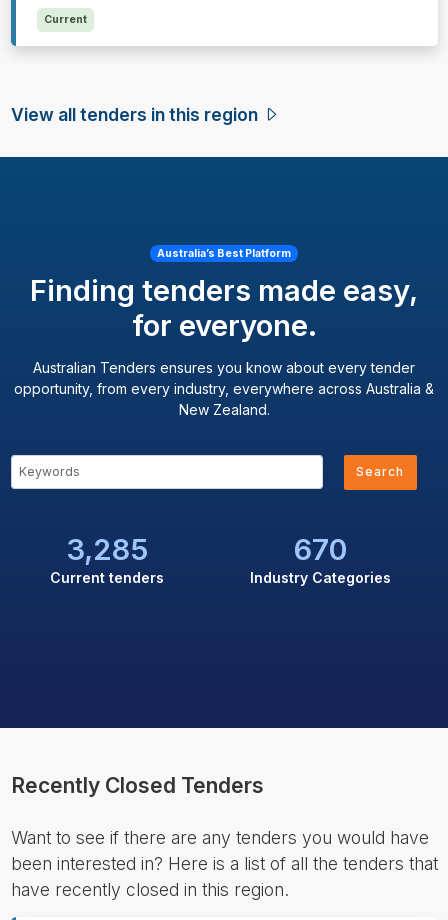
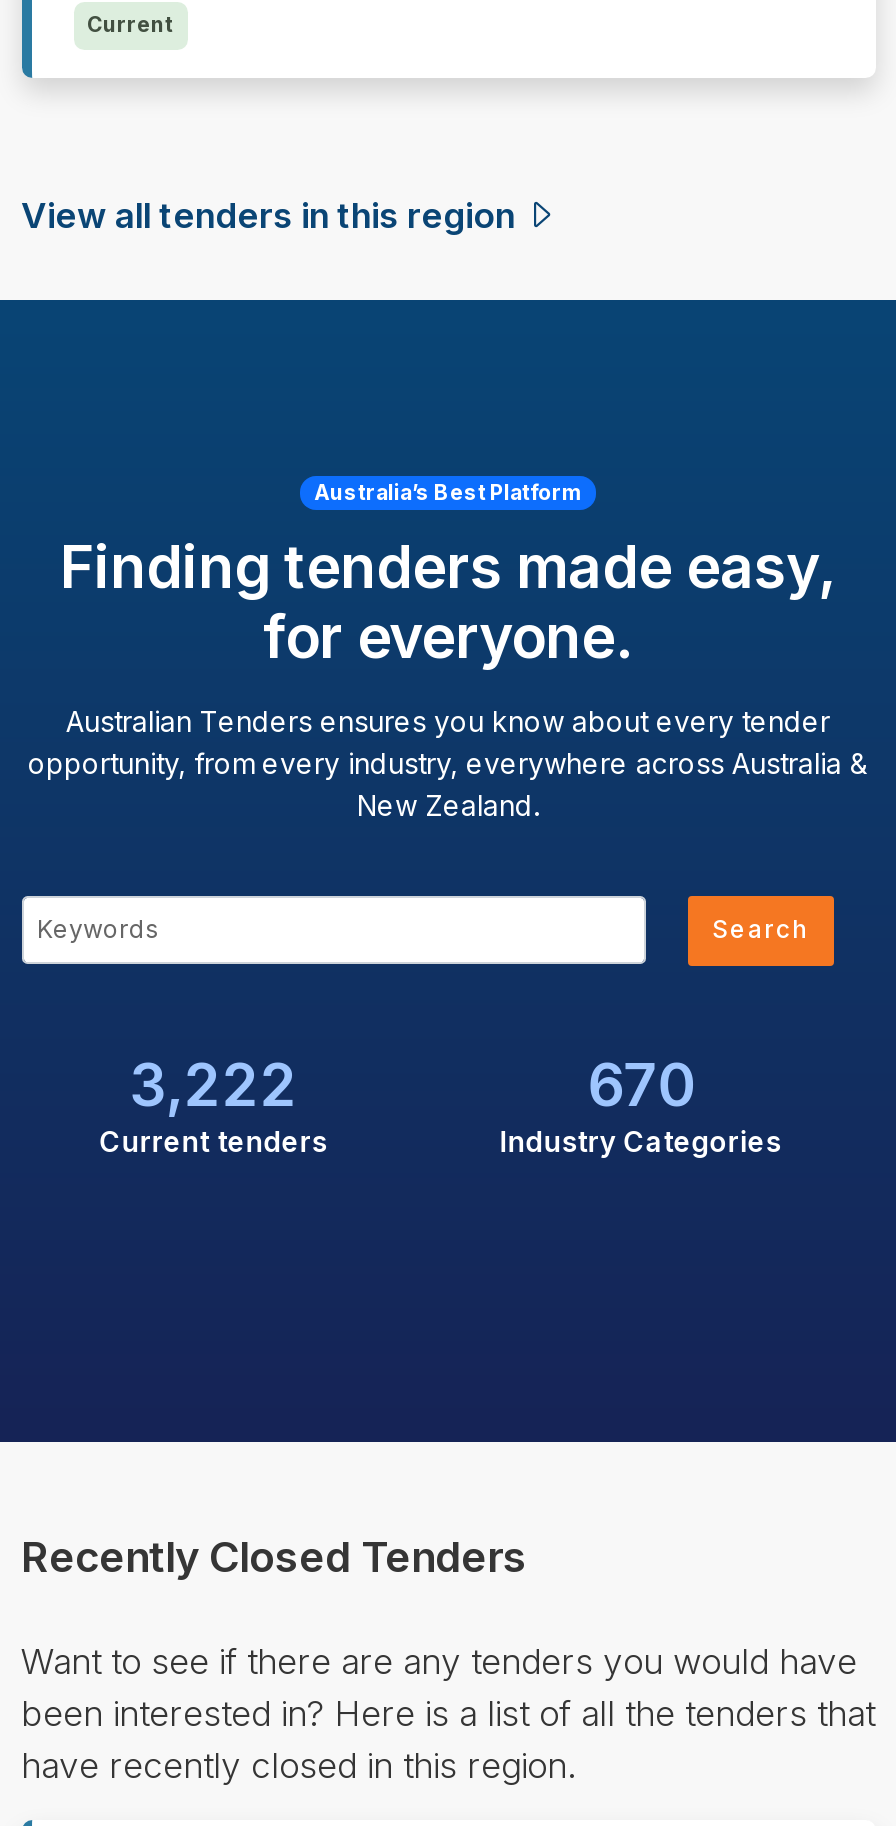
- 3,285
+ 3,222
